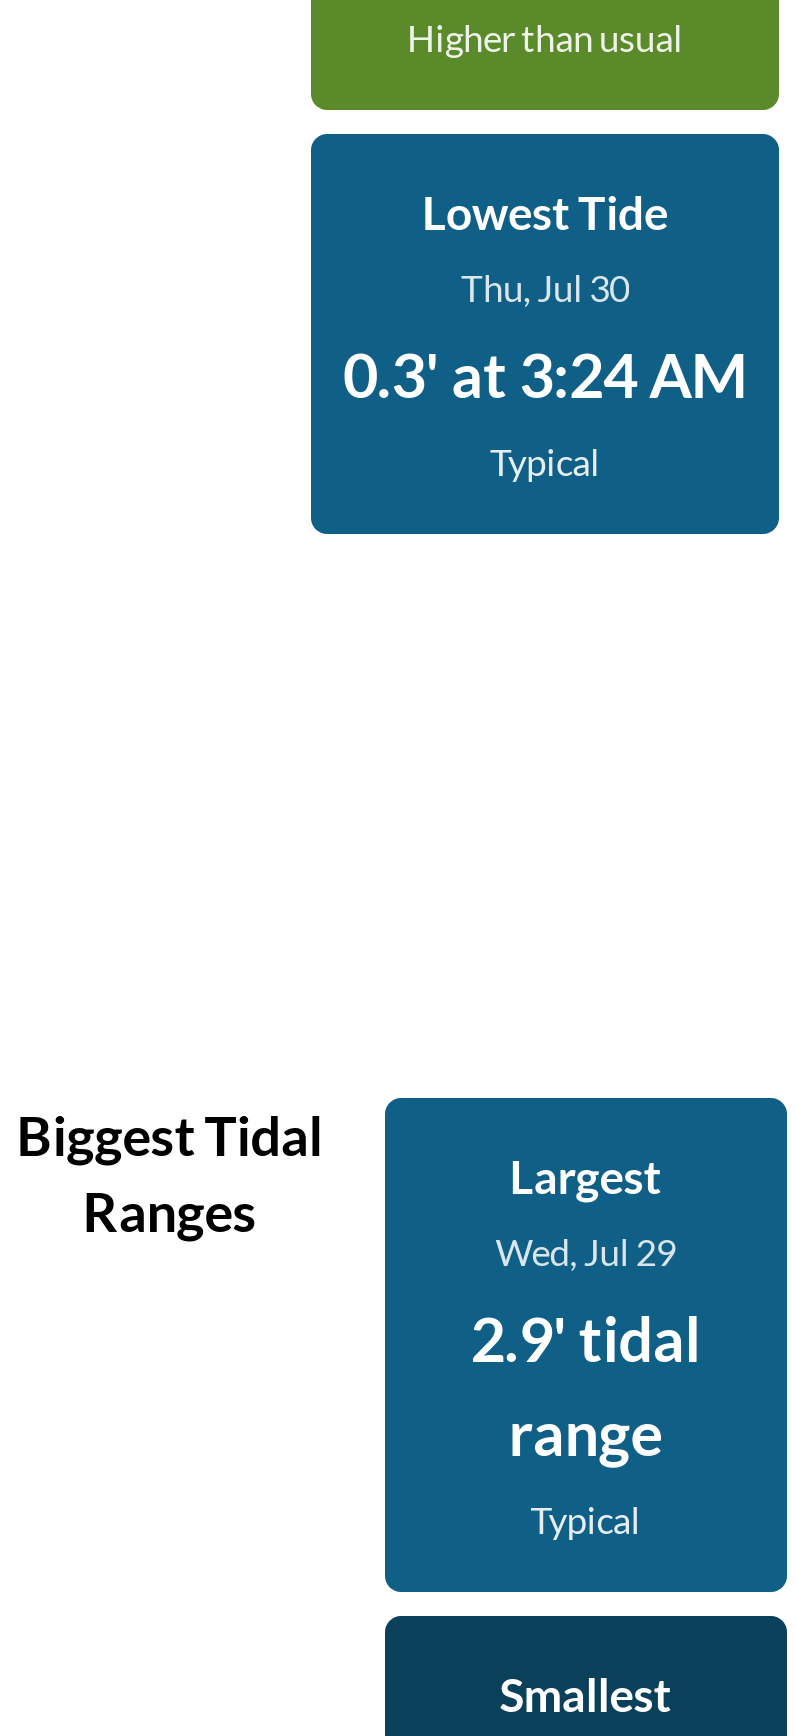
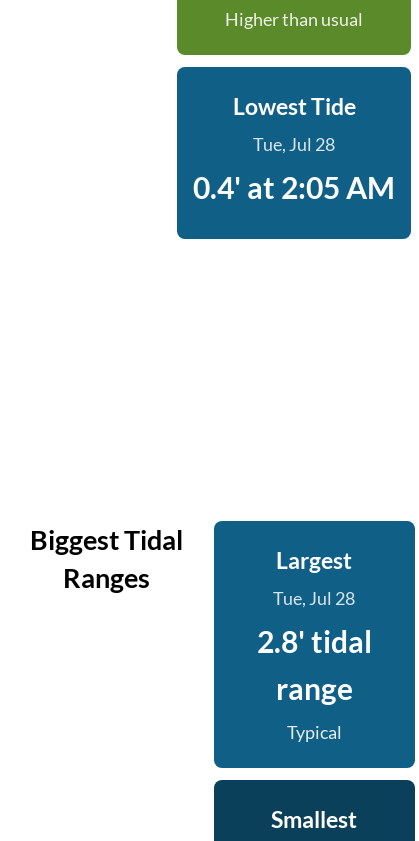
- Thu, Jul 30
- 0.3' at 3:24 AM
- Typical
+ Tue, Jul 28
+ 0.4' at 2:05 AM

- Wed, Jul 29
+ Tue, Jul 28

- 2.9' tidal
+ 2.8' tidal
